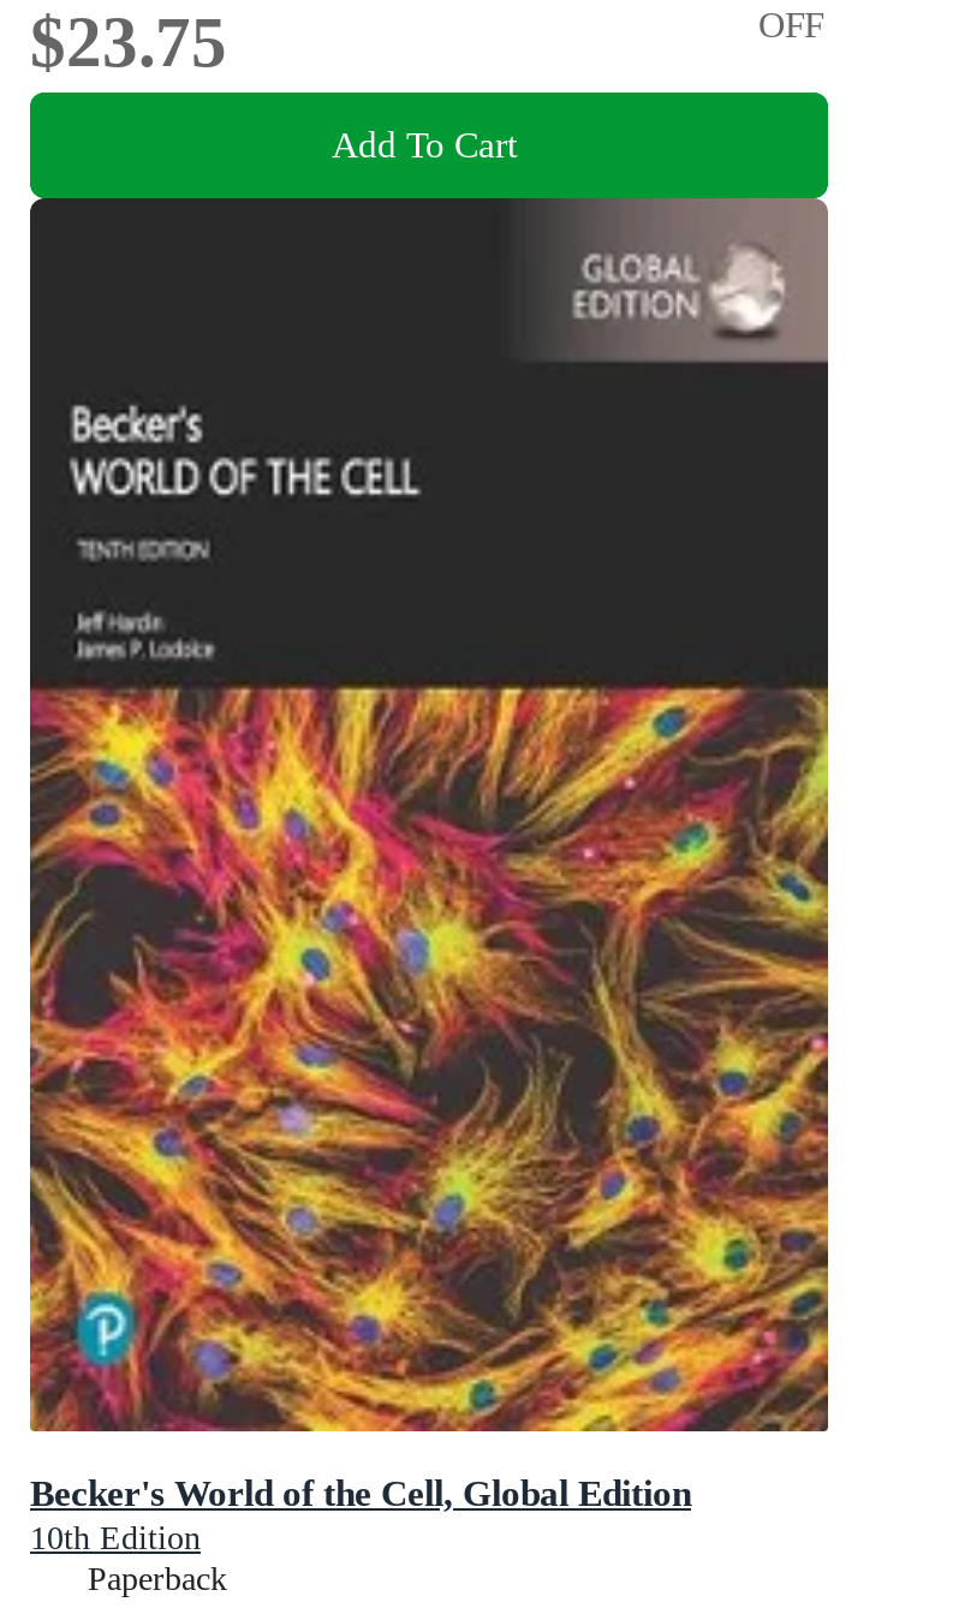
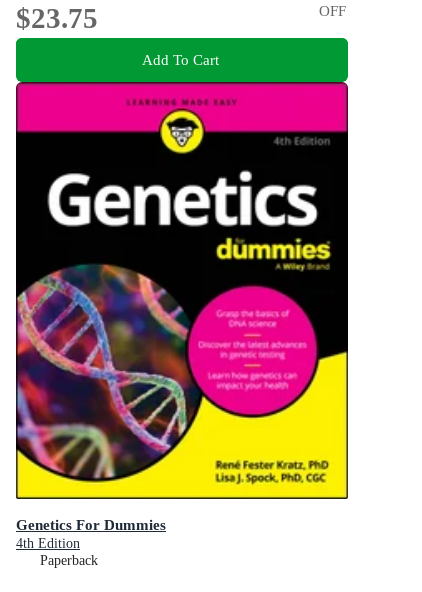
- [image]
- Becker's World of the Cell, Global Edition
- 10th Edition
+ [image]
+ Genetics For Dummies
+ 4th Edition
